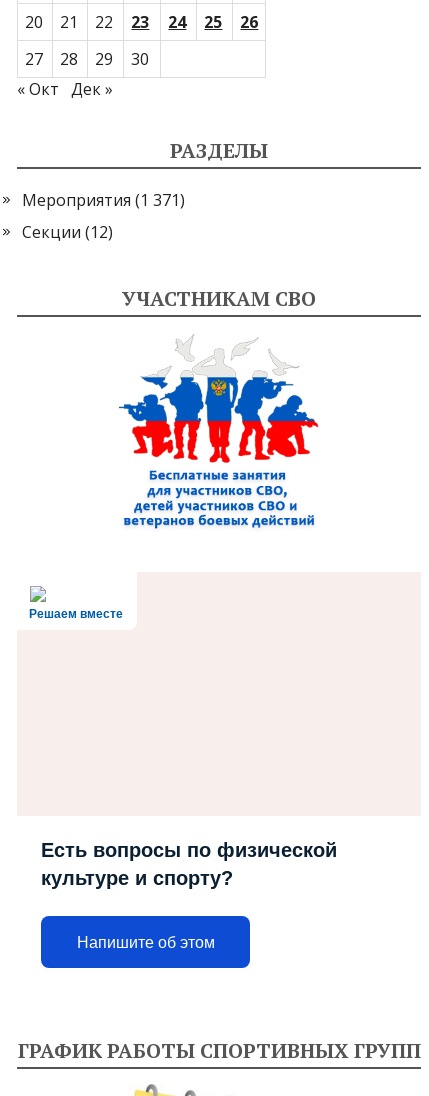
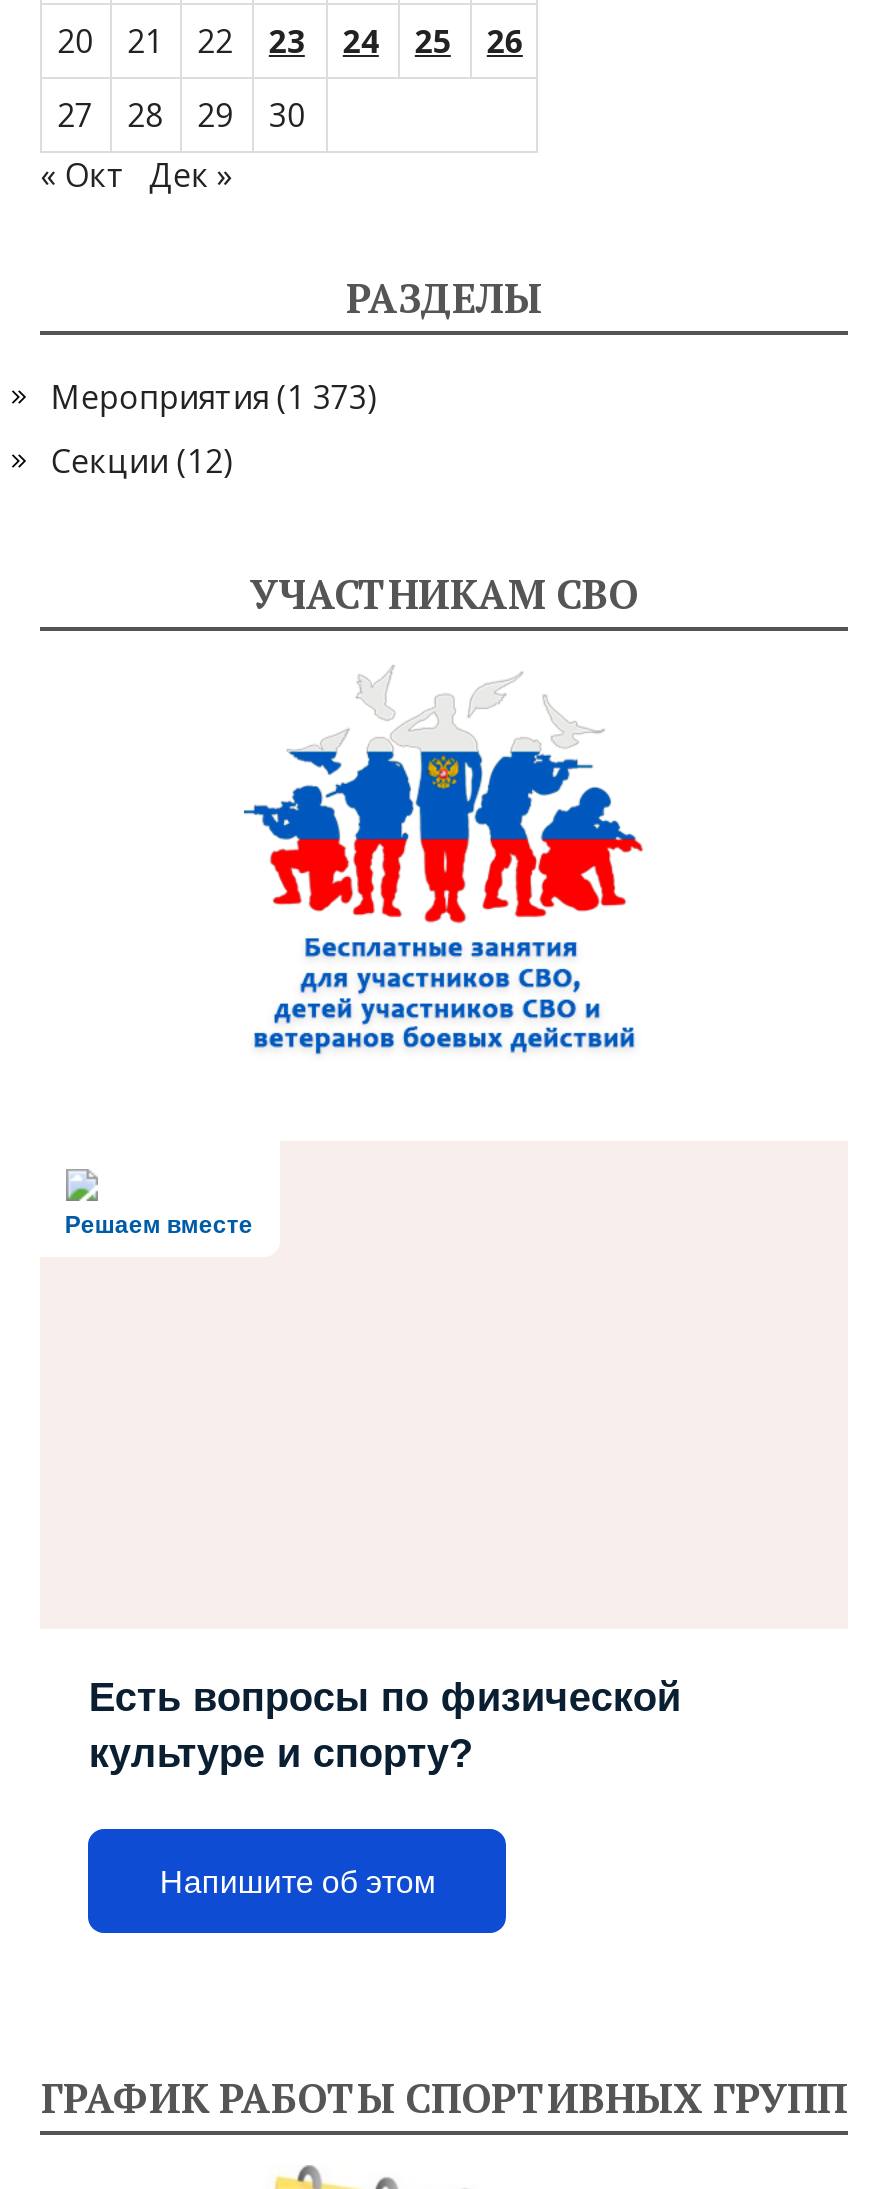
- Мероприятия (1 371)
+ Мероприятия (1 373)
